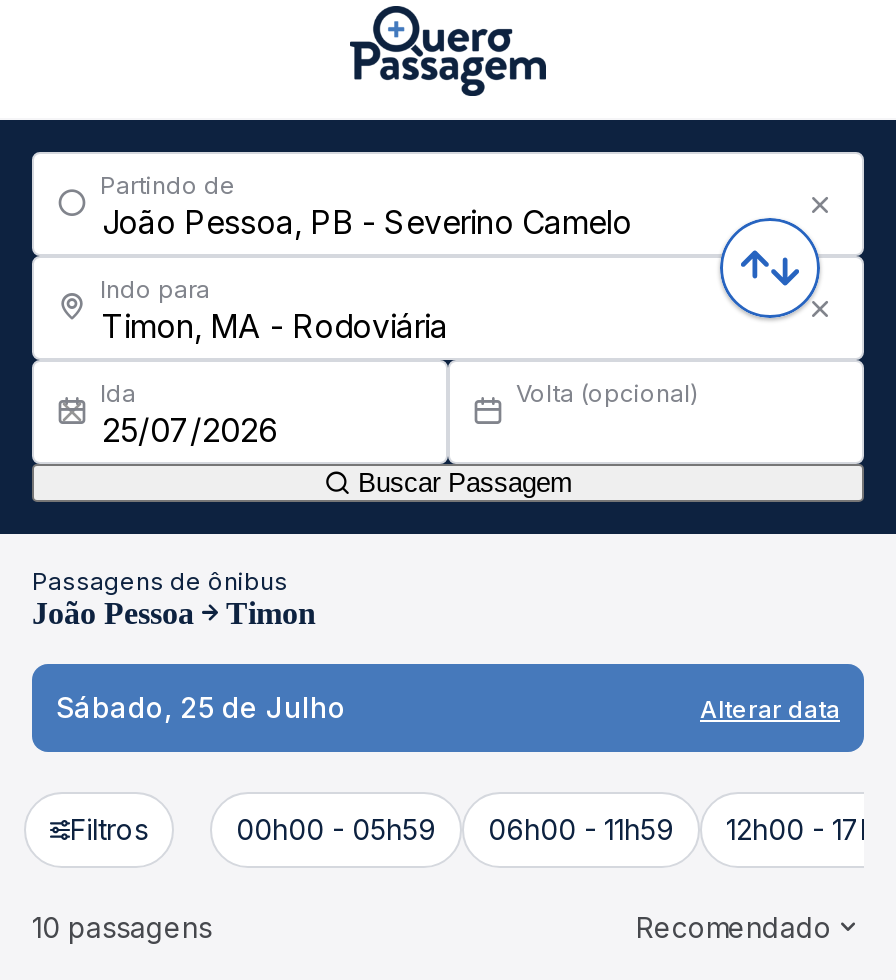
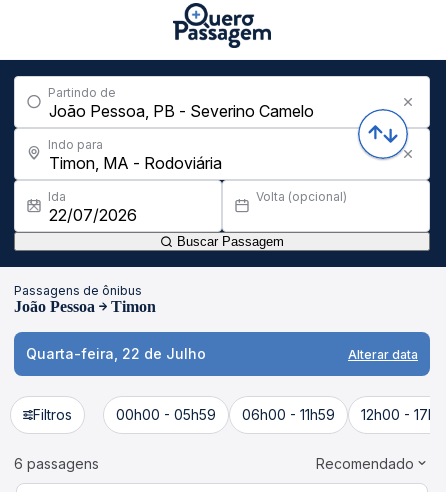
- Sábado, 25 de Julho
+ Quarta-feira, 22 de Julho

- 10 passagens
+ 6 passagens
